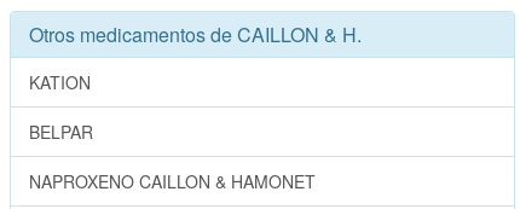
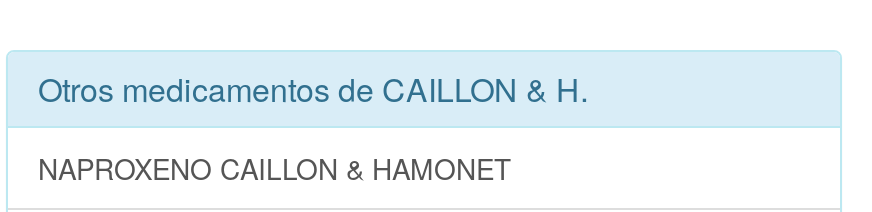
- KATION
- BELPAR
